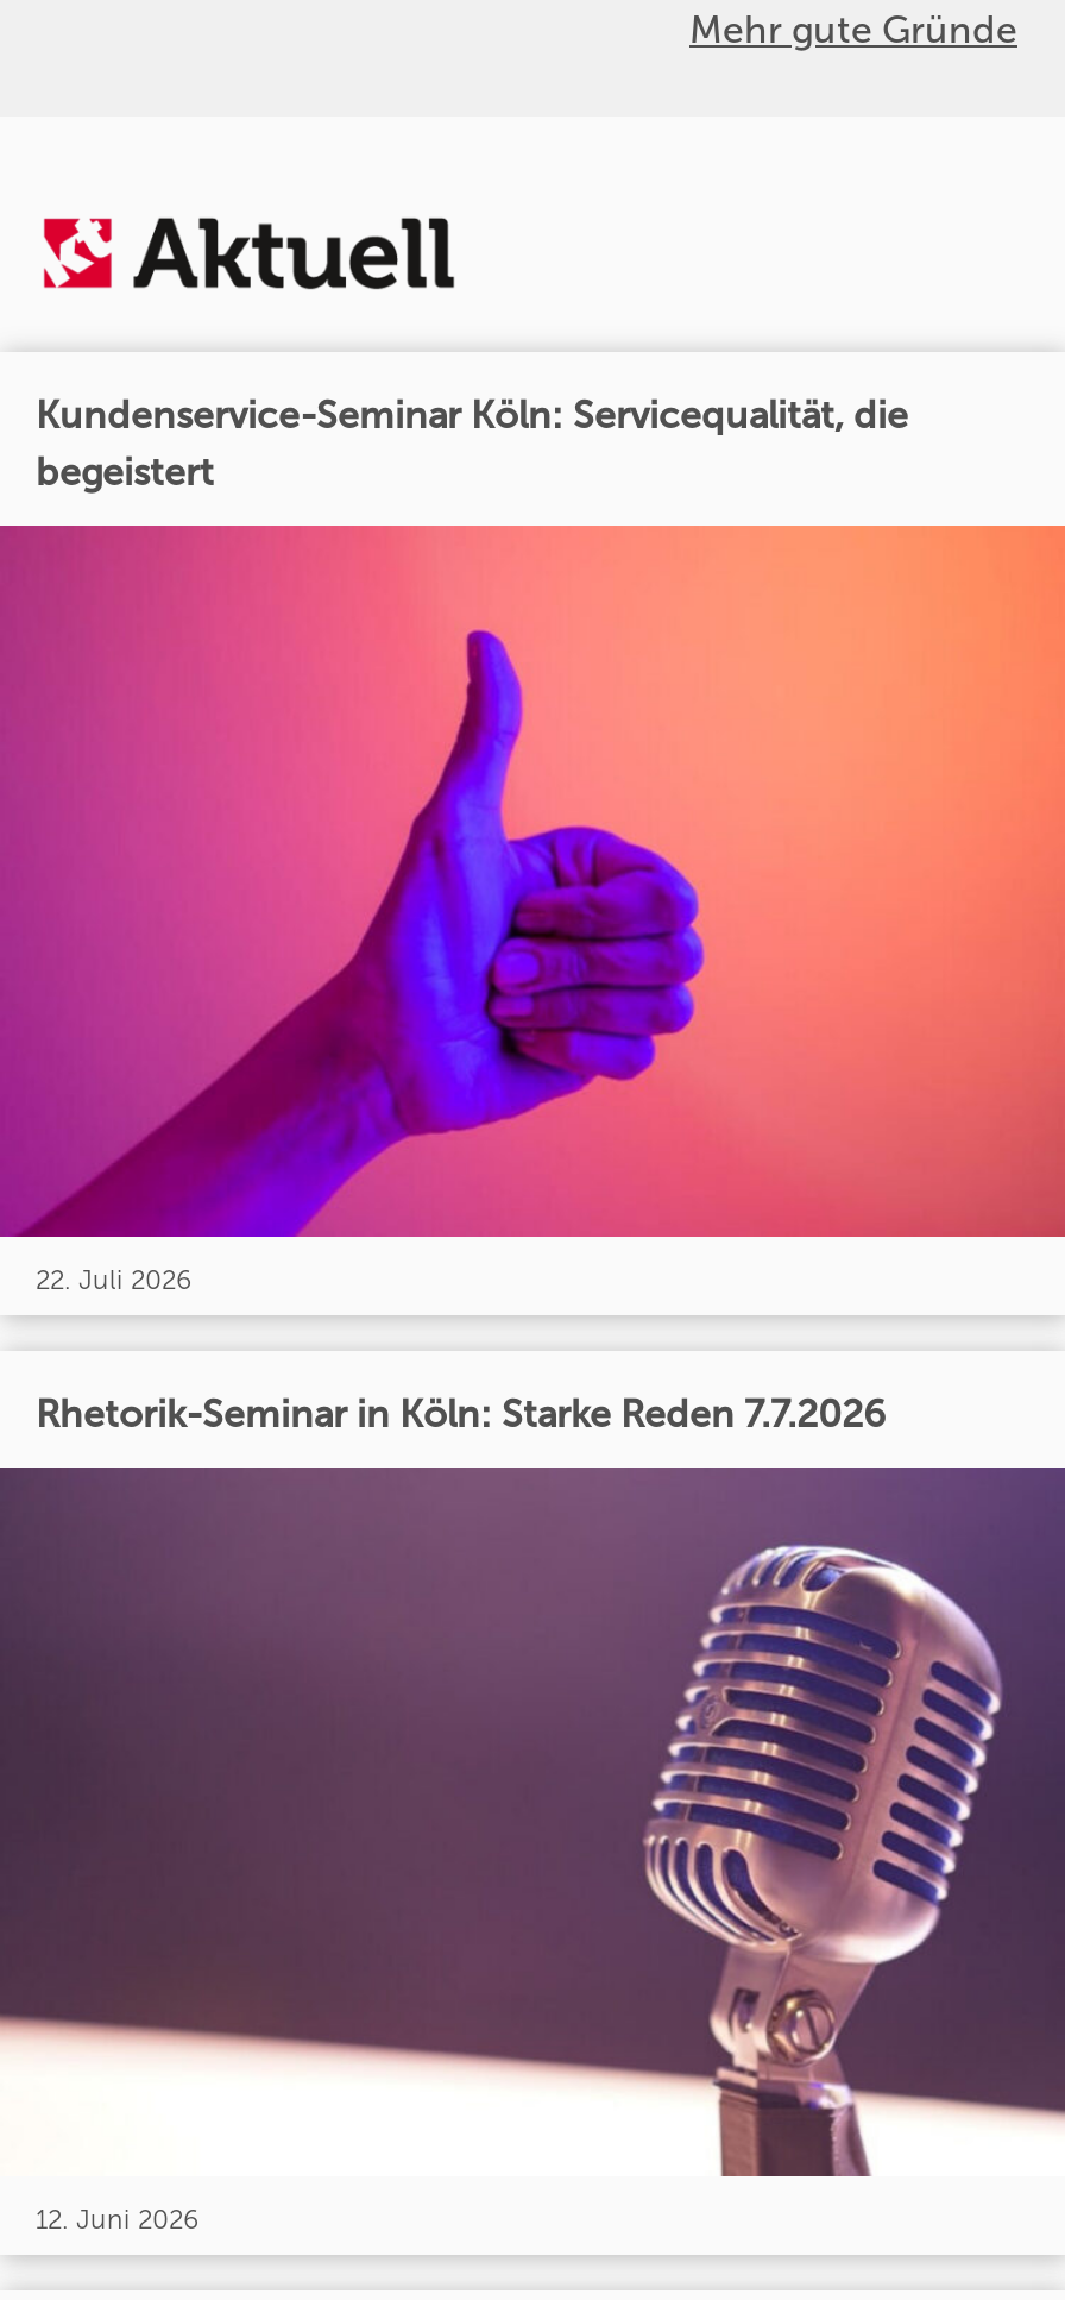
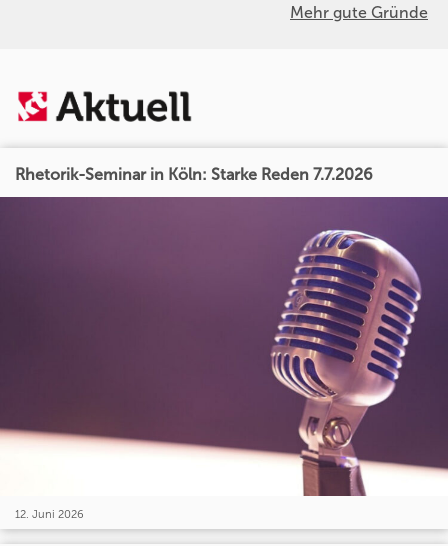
- Kundenservice-Seminar Köln: Servicequalität, die
- begeistert

- [image]
- 22. Juli 2026
